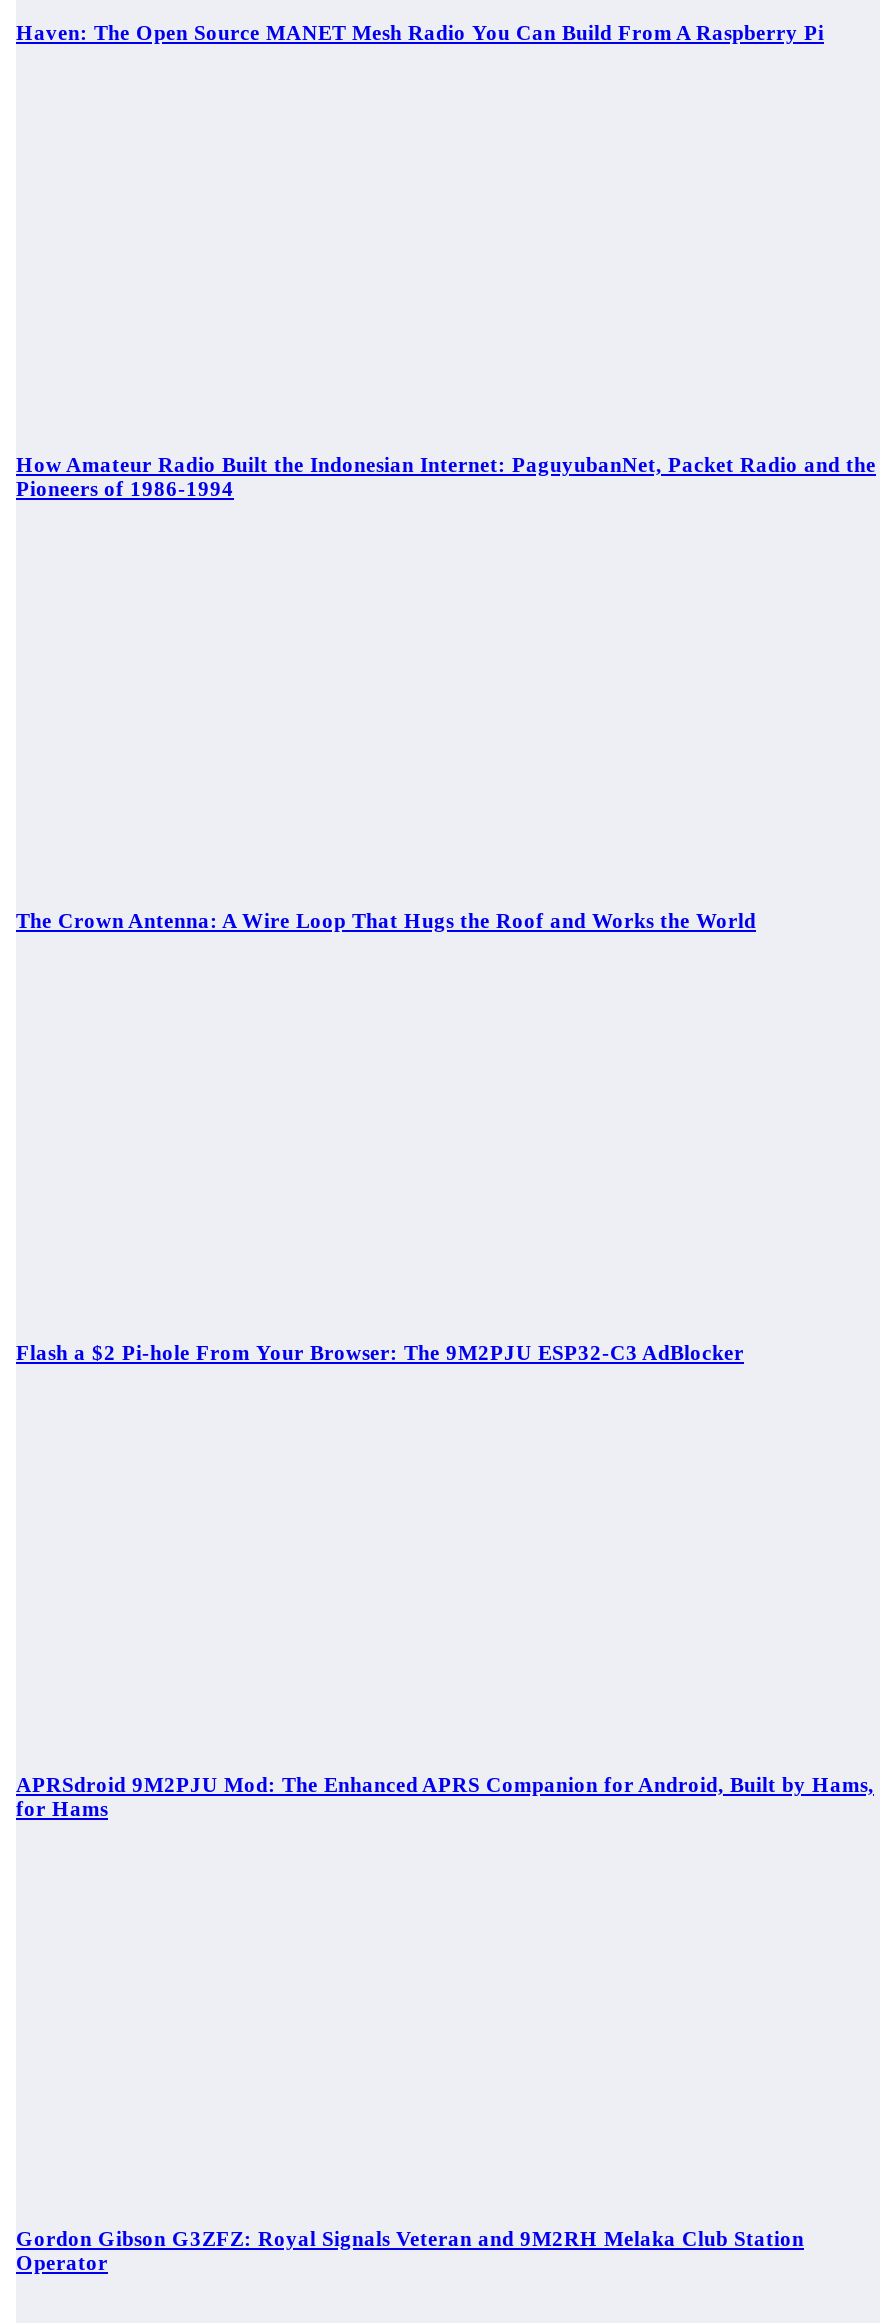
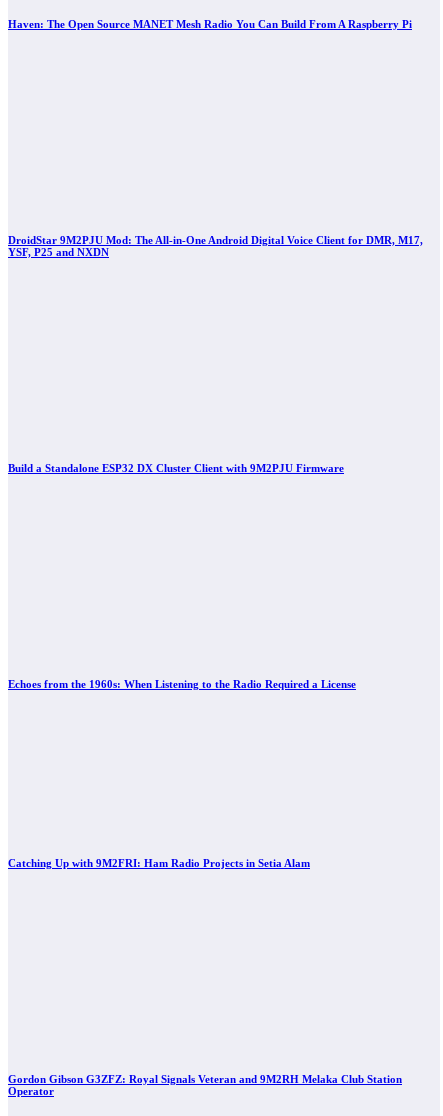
- How Amateur Radio Built the Indonesian Internet: PaguyubanNet, Packet Radio and the
- Pioneers of 1986-1994
+ DroidStar 9M2PJU Mod: The All-in-One Android Digital Voice Client for DMR, M17,
+ YSF, P25 and NXDN

- The Crown Antenna: A Wire Loop That Hugs the Roof and Works the World
+ Build a Standalone ESP32 DX Cluster Client with 9M2PJU Firmware

- Flash a $2 Pi-hole From Your Browser: The 9M2PJU ESP32-C3 AdBlocker
+ Echoes from the 1960s: When Listening to the Radio Required a License

- APRSdroid 9M2PJU Mod: The Enhanced APRS Companion for Android, Built by Hams,
- for Hams
+ Catching Up with 9M2FRI: Ham Radio Projects in Setia Alam
